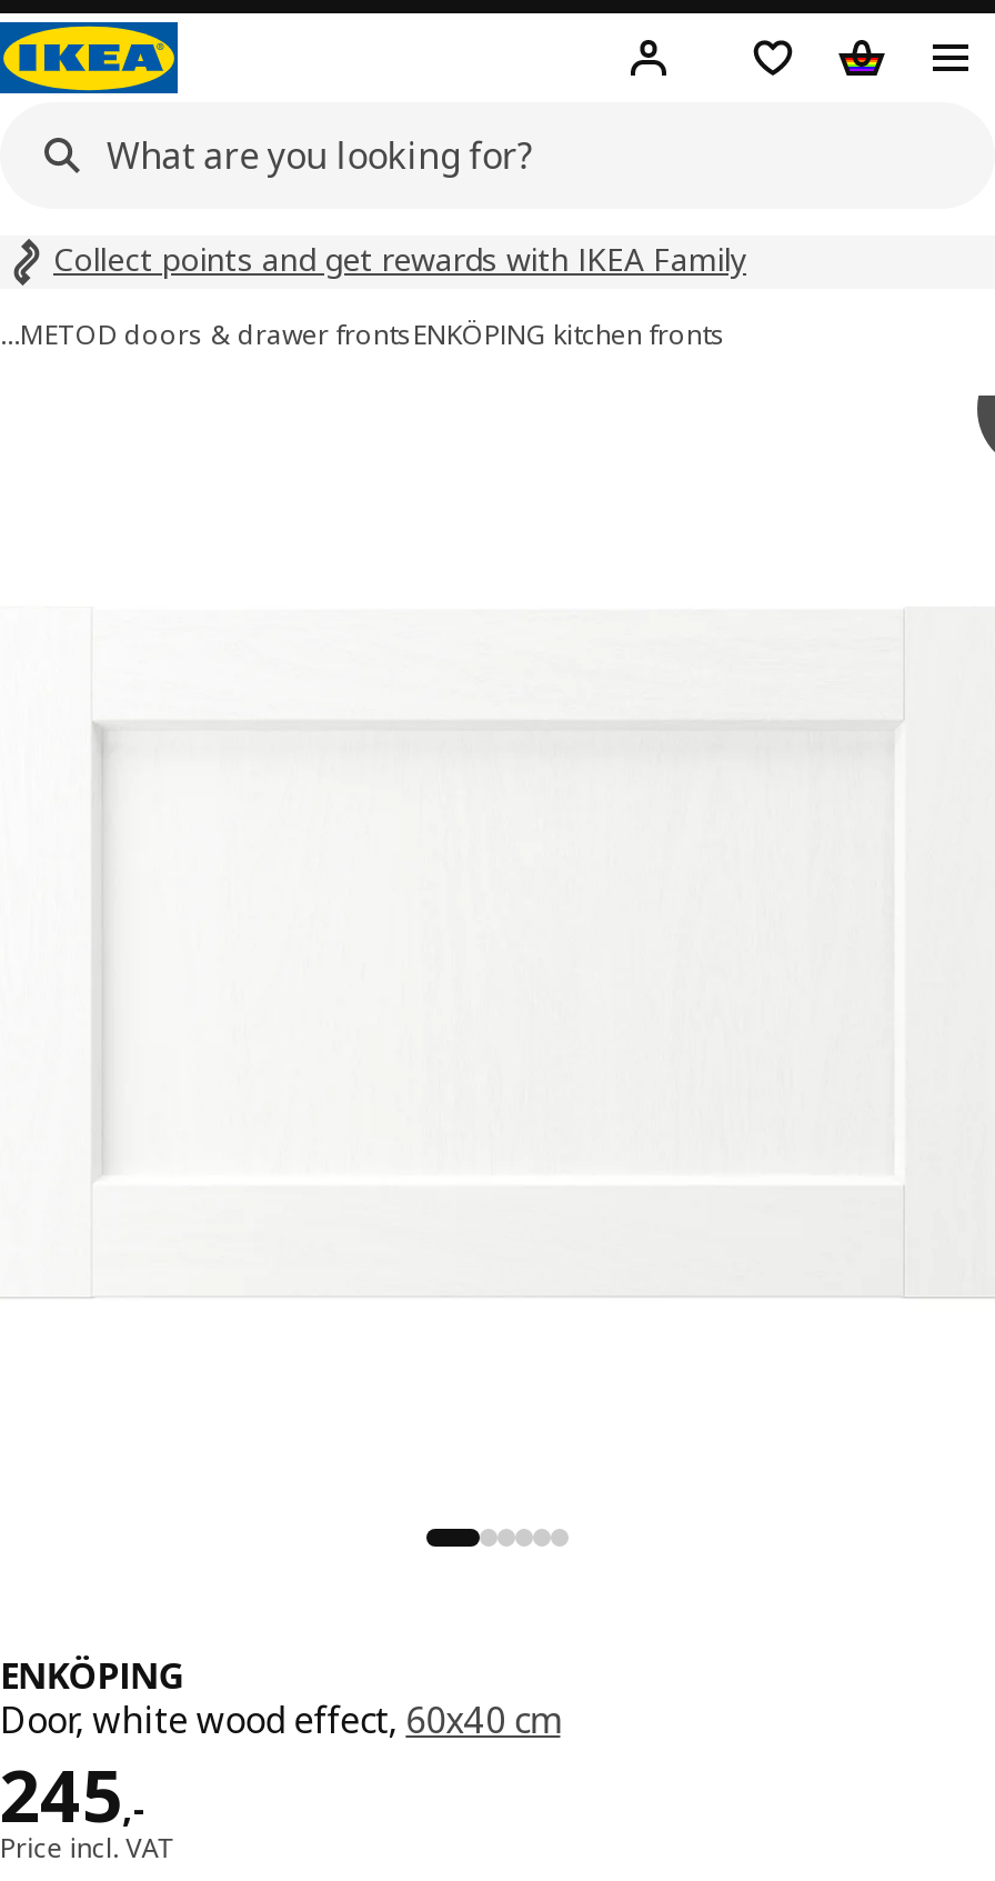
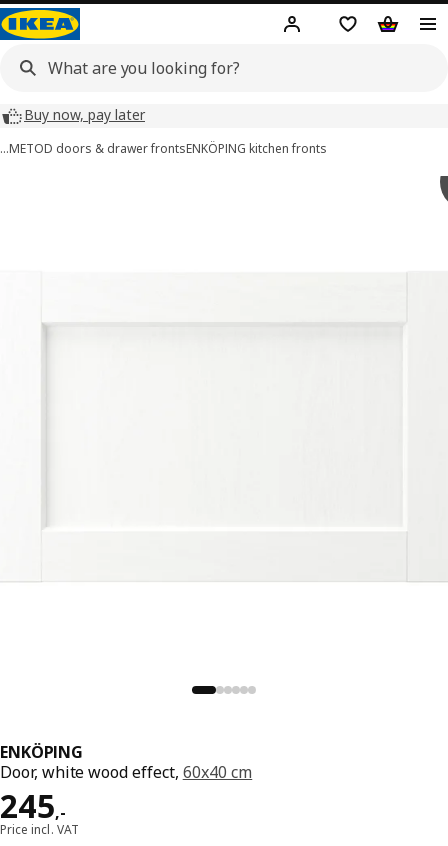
- Collect points and get rewards with IKEA Family
+ Buy now, pay later
